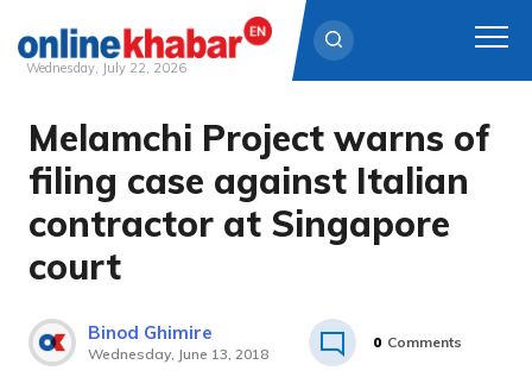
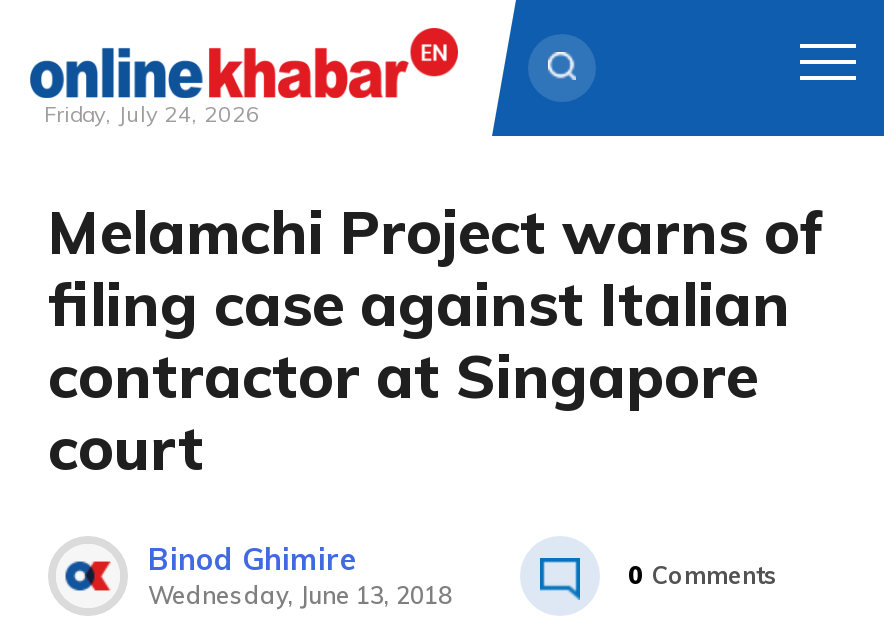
- Wednesday, July 22, 2026
+ Friday, July 24, 2026
